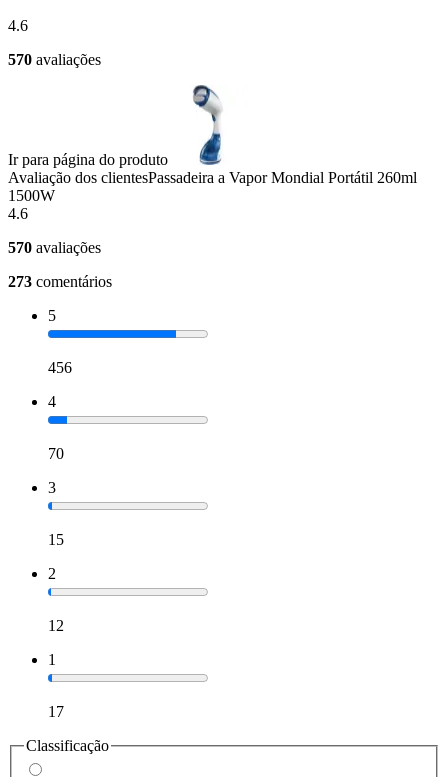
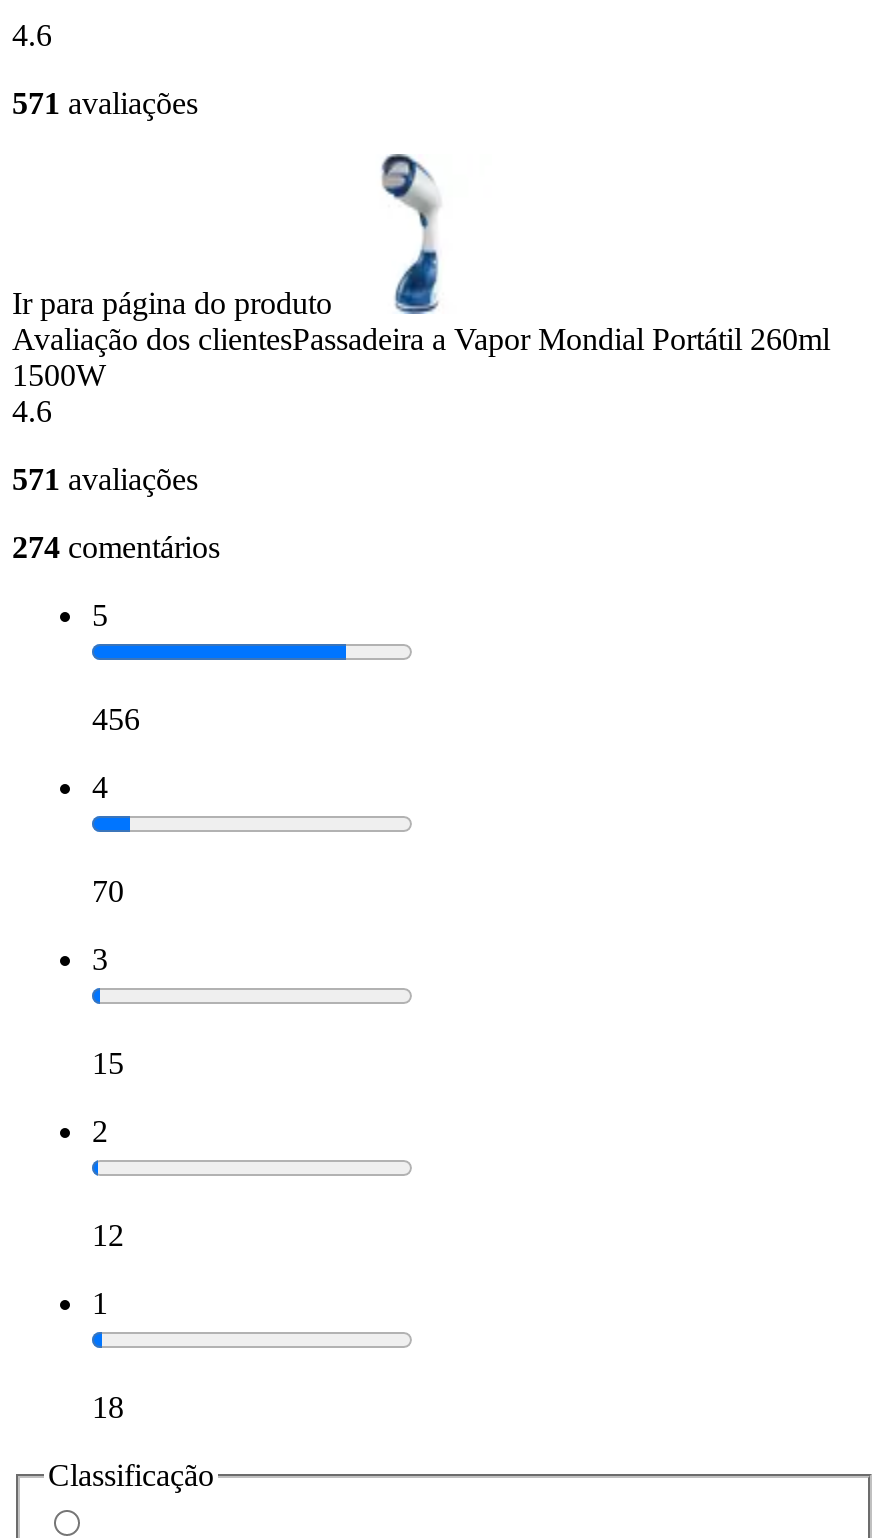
- 570 avaliações
+ 571 avaliações

- 570 avaliações
+ 571 avaliações

- 273 comentários
+ 274 comentários

- 17
+ 18
